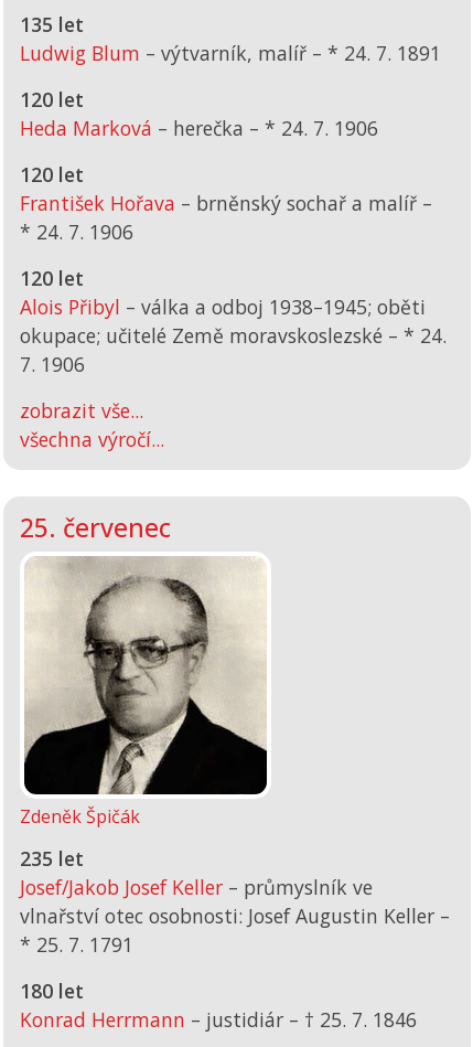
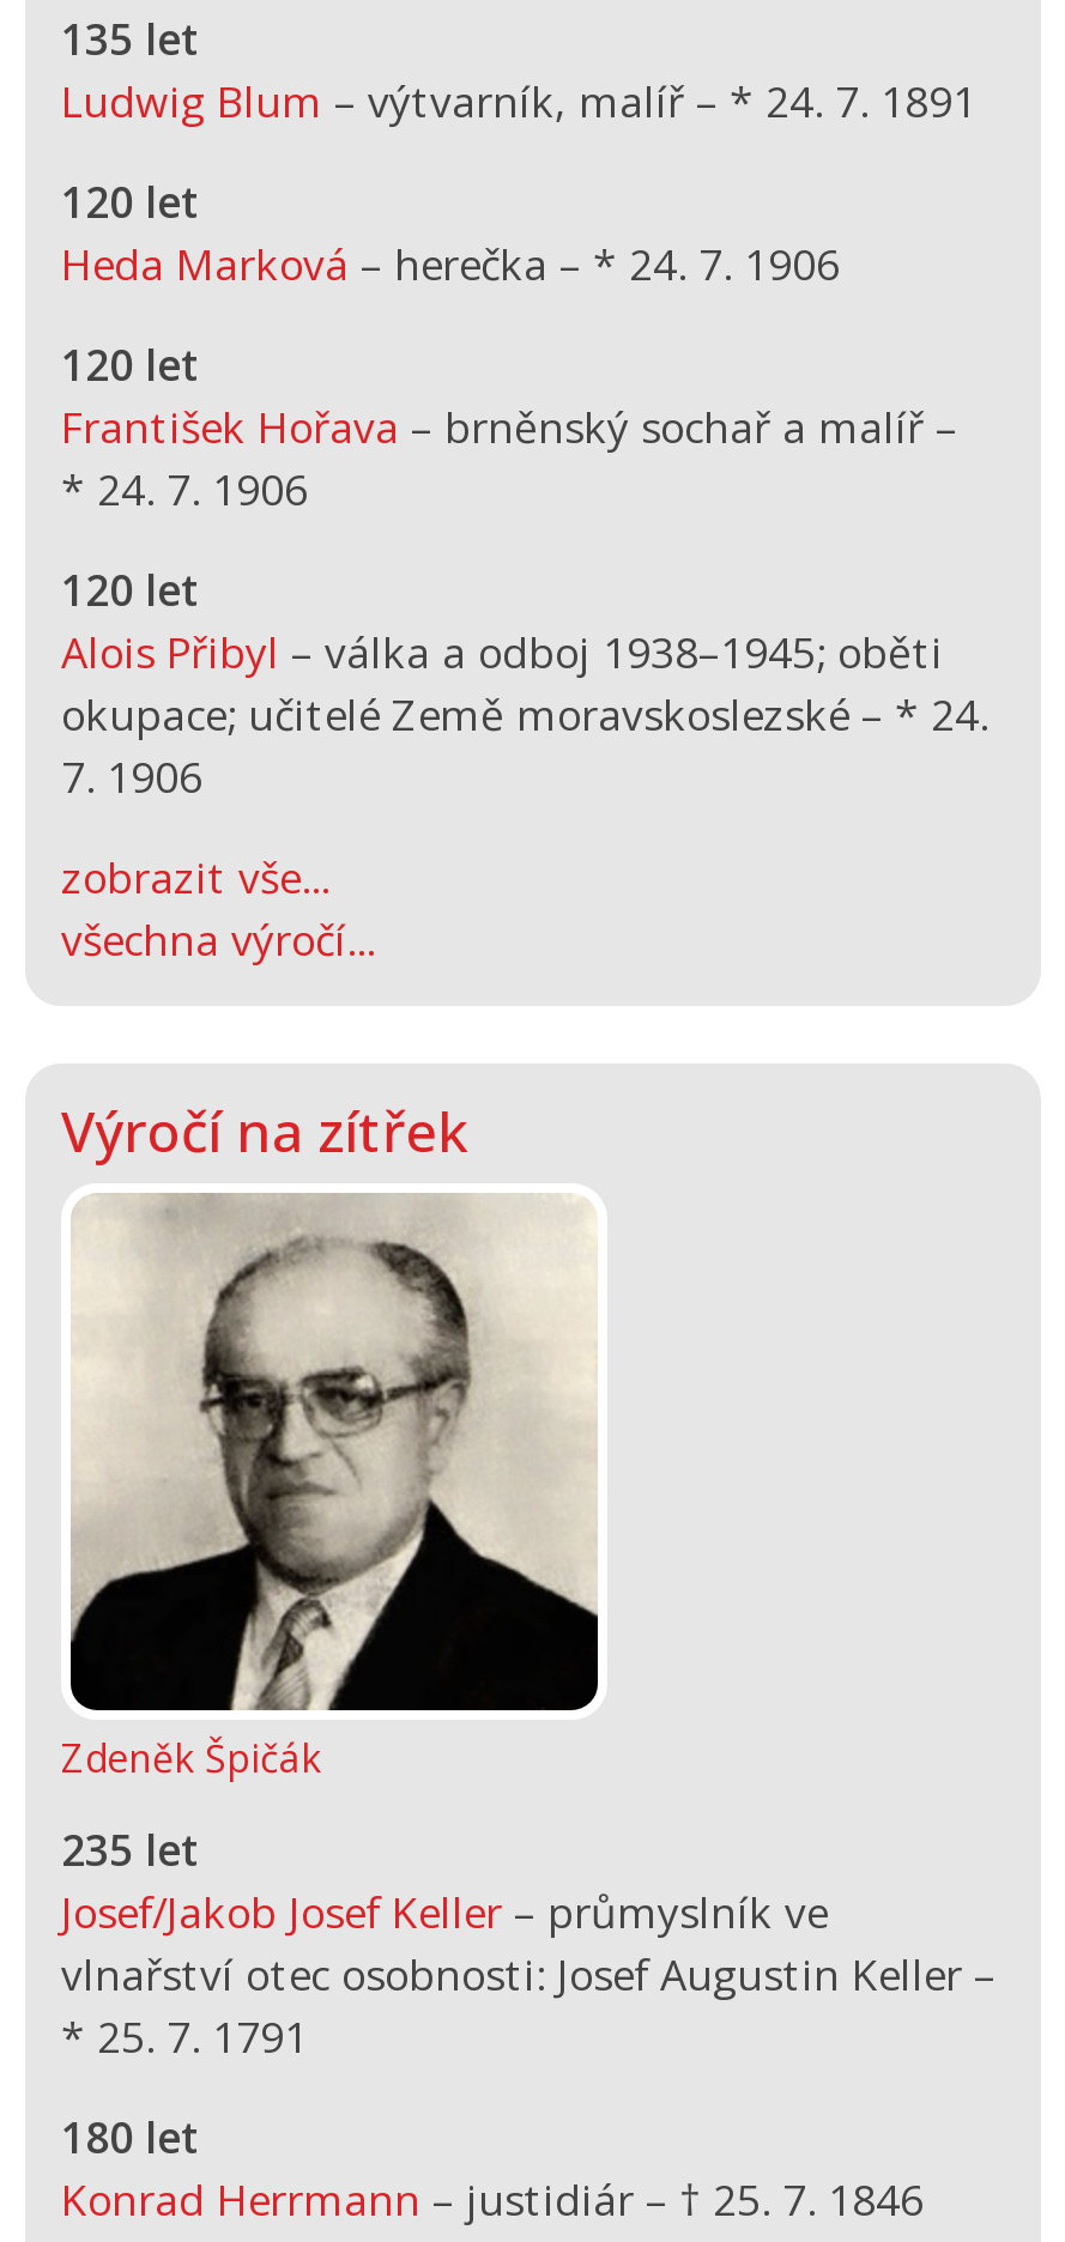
- 25. červenec
+ Výročí na zítřek
